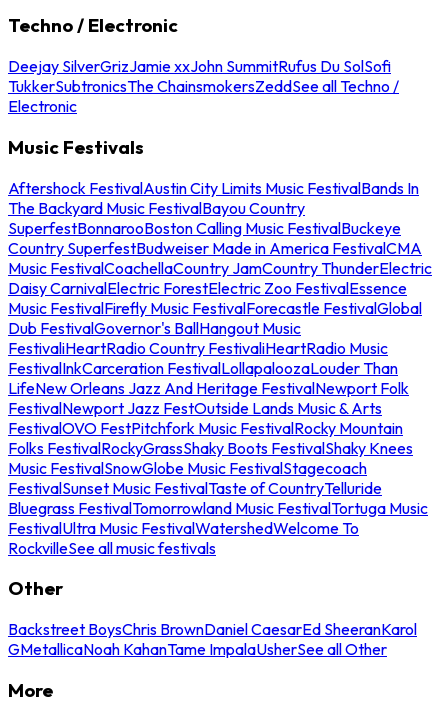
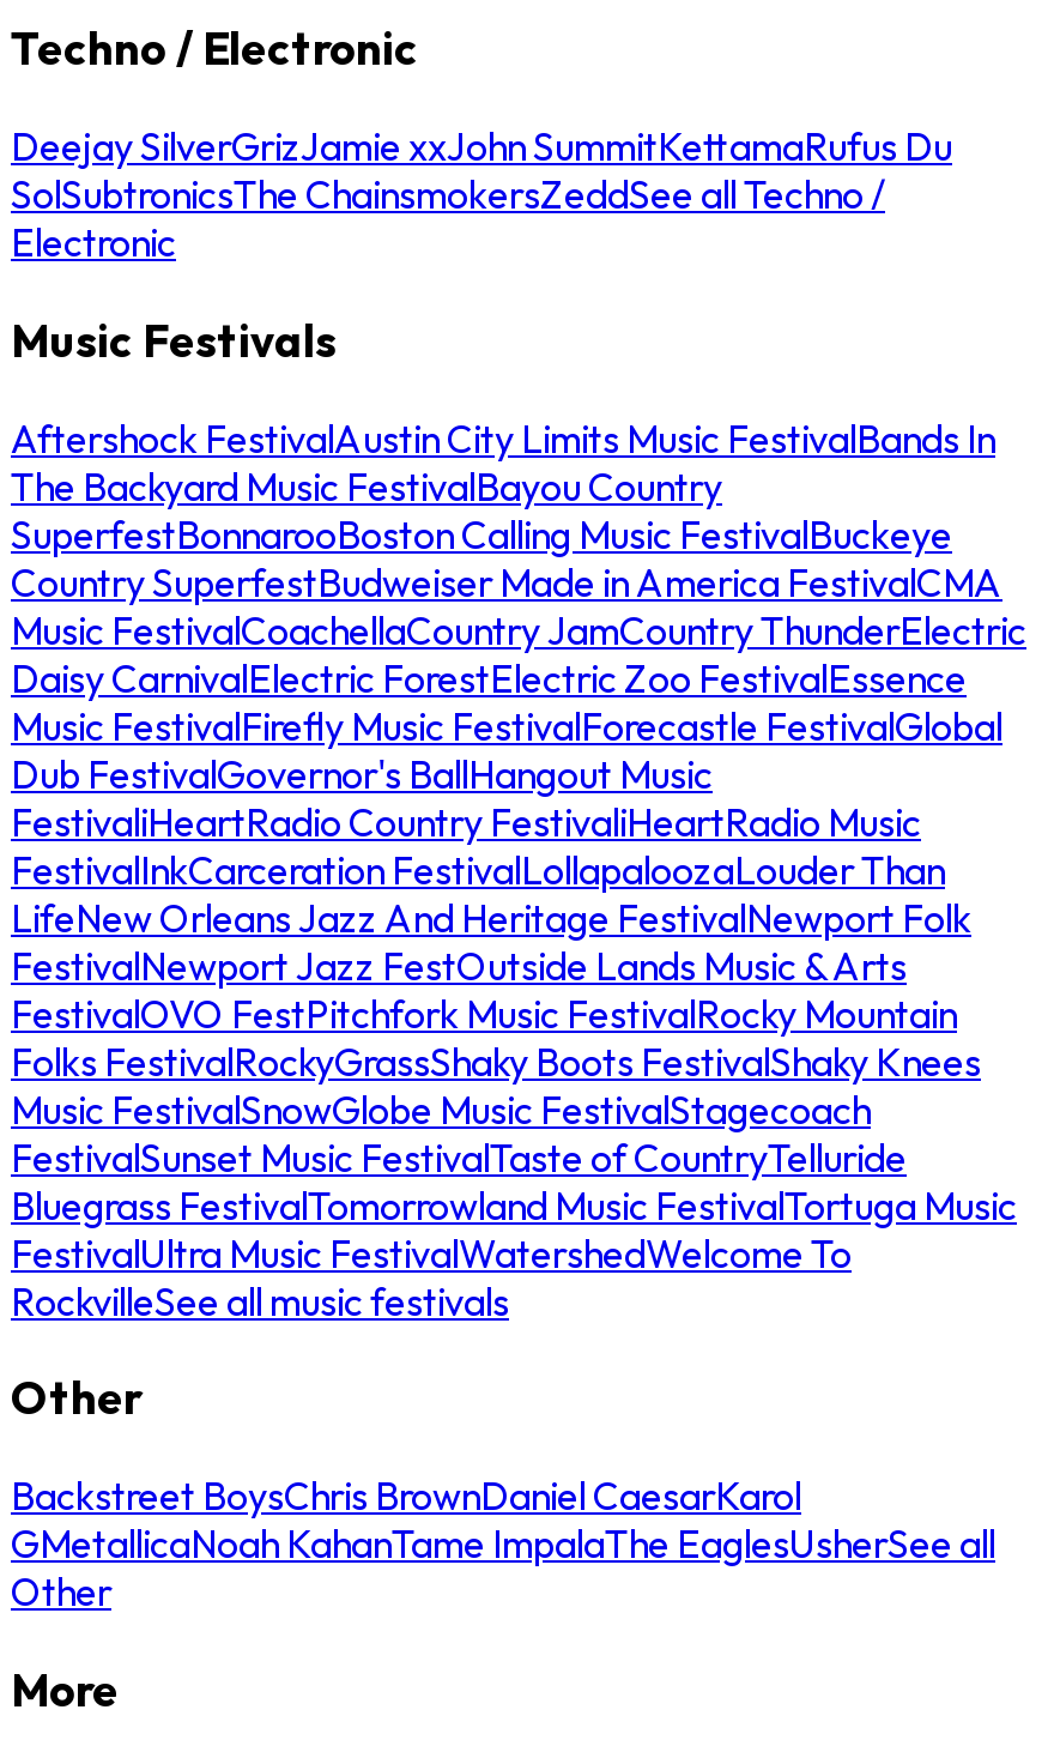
- Deejay SilverGrizJamie xxJohn SummitRufus Du SolSofi
- TukkerSubtronicsThe ChainsmokersZeddSee all Techno /
+ Deejay SilverGrizJamie xxJohn SummitKettamaRufus Du
+ SolSubtronicsThe ChainsmokersZeddSee all Techno /

- Backstreet BoysChris BrownDaniel CaesarEd SheeranKarol
- GMetallicaNoah KahanTame ImpalaUsherSee all Other
+ Backstreet BoysChris BrownDaniel CaesarKarol
+ GMetallicaNoah KahanTame ImpalaThe EaglesUsherSee all
+ Other
